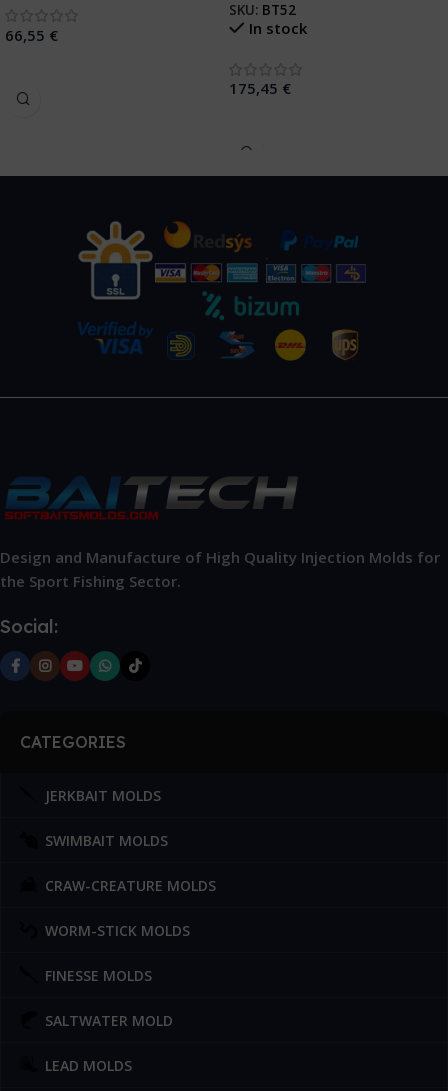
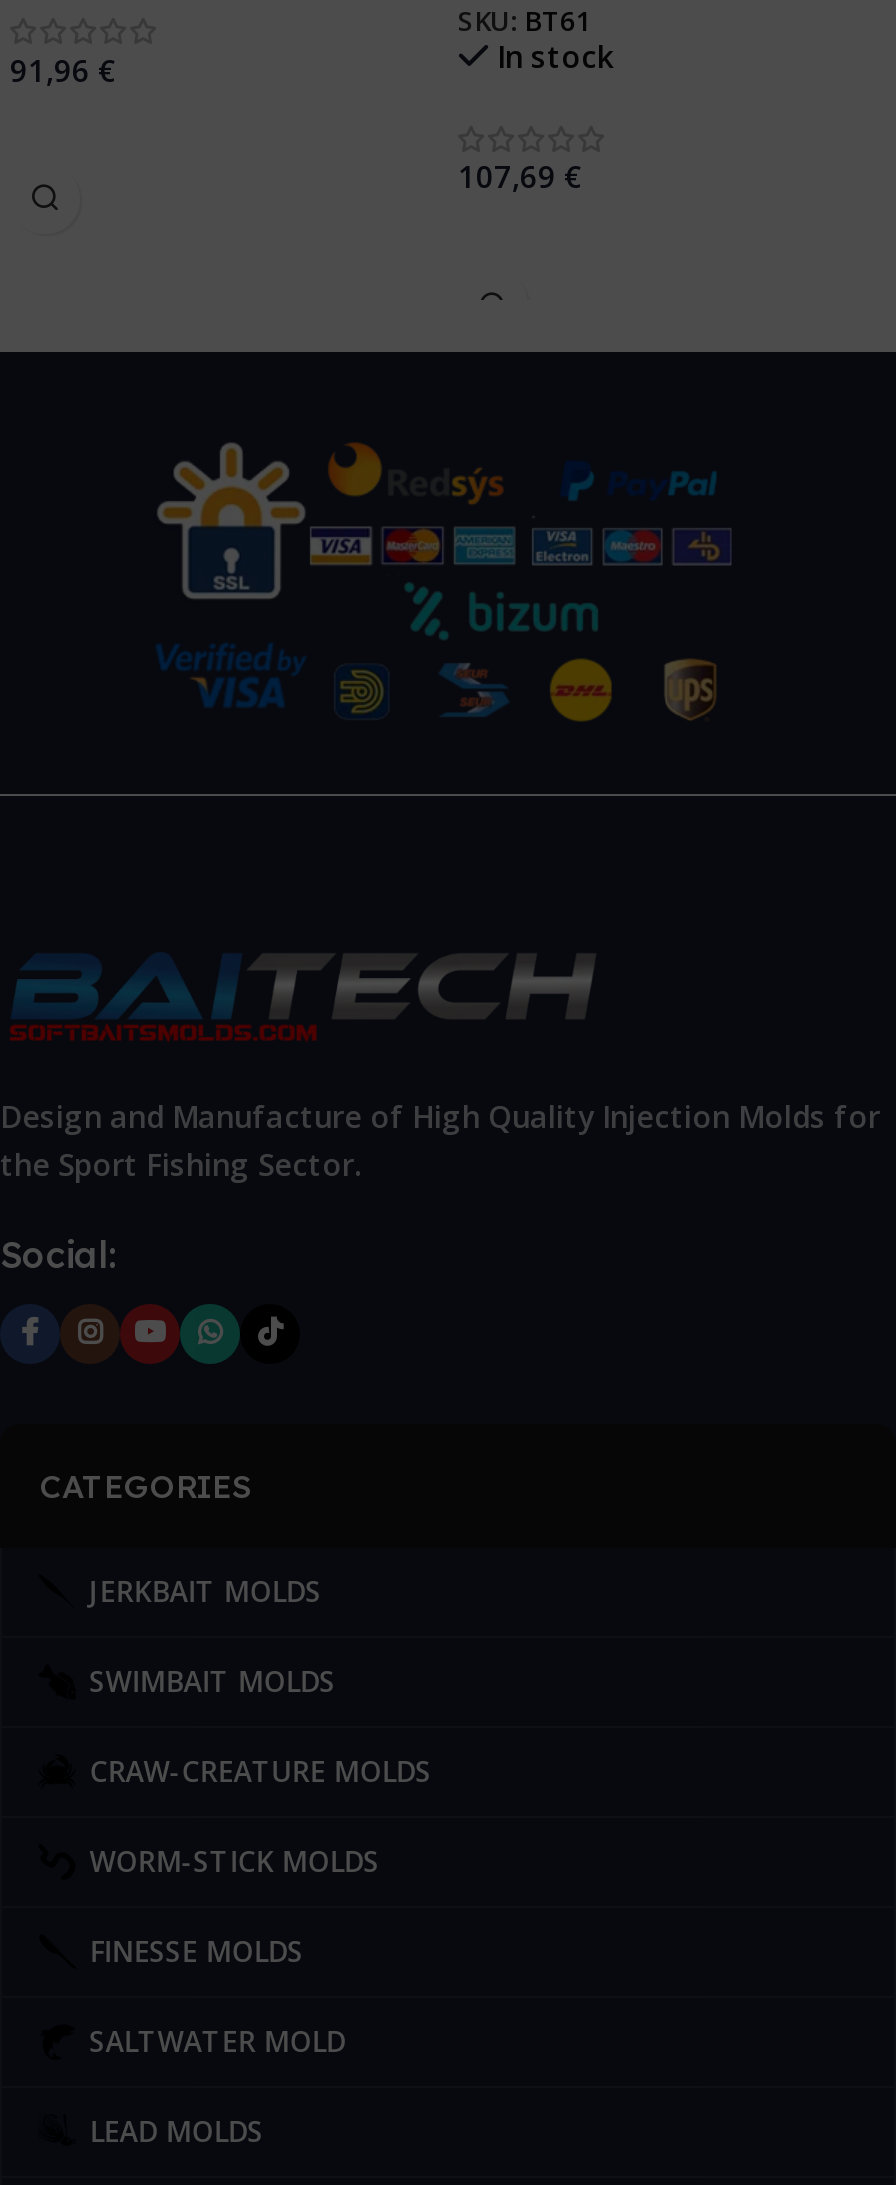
- SKU: BT52
+ SKU: BT61

- 66,55 €
+ 91,96 €

- 175,45 €
+ 107,69 €
